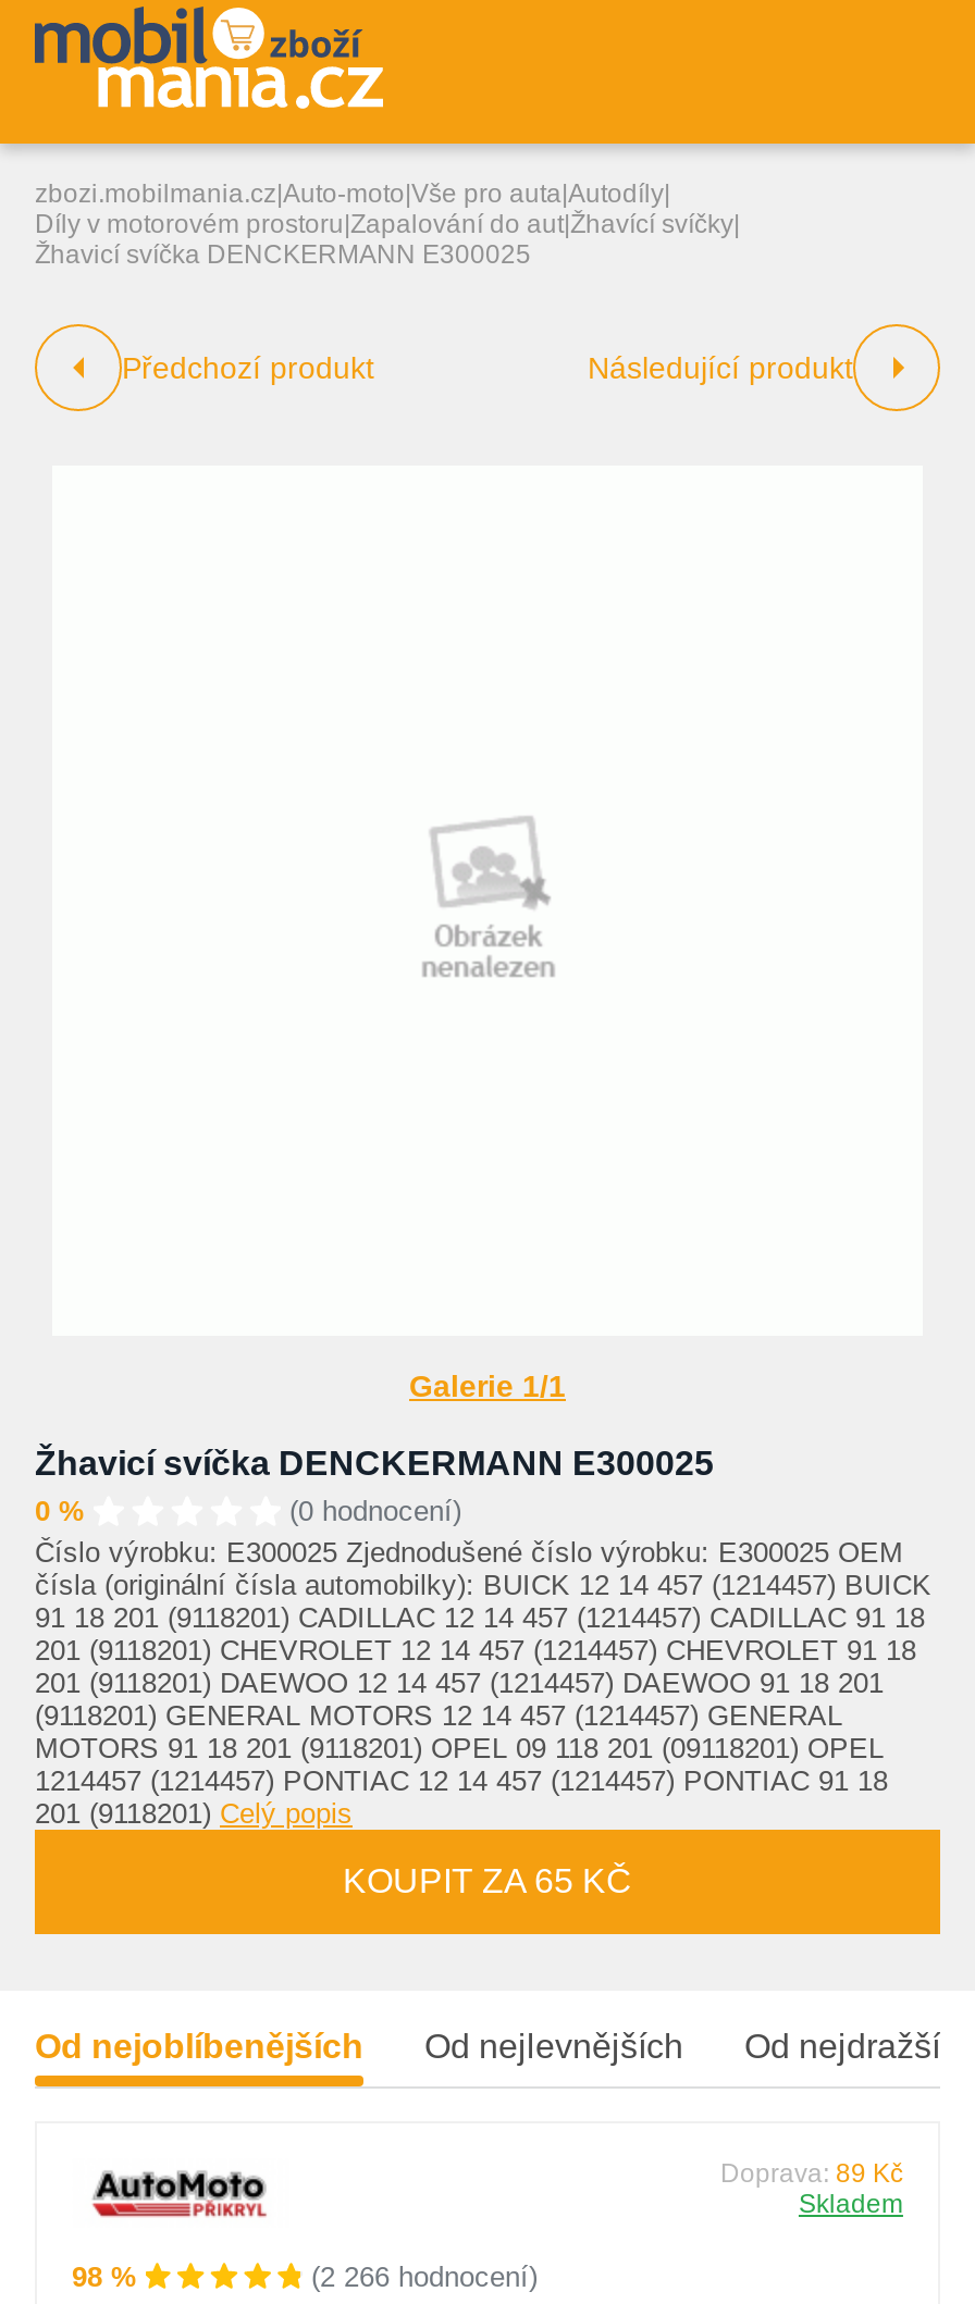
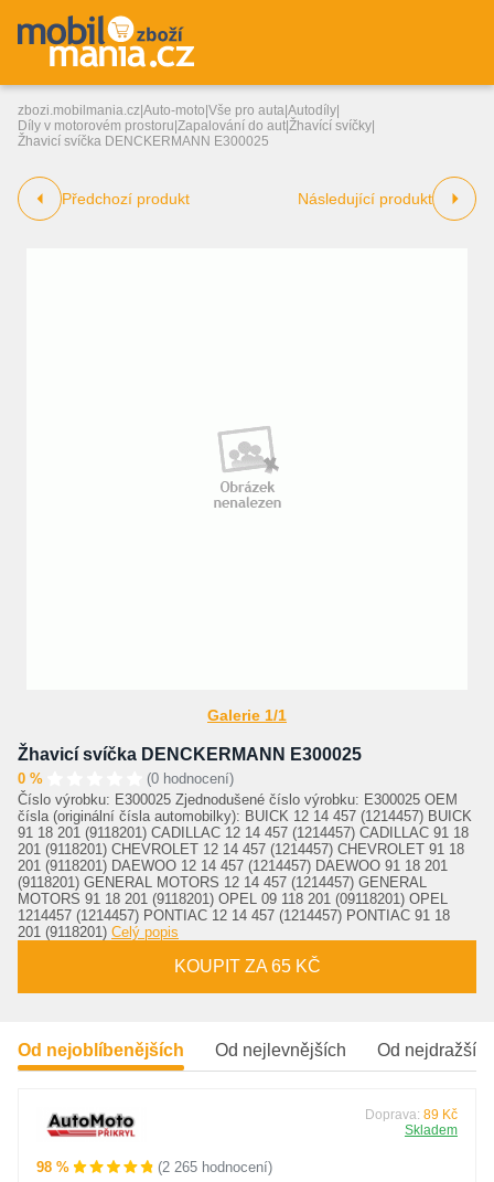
- (2 266 hodnocení)
+ (2 265 hodnocení)
